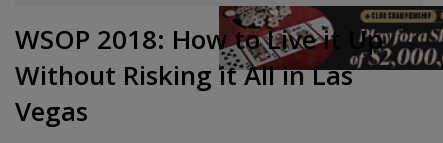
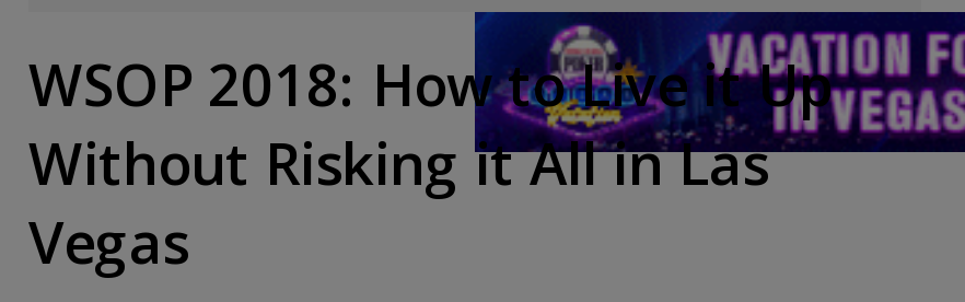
- [image]
+ [image]
